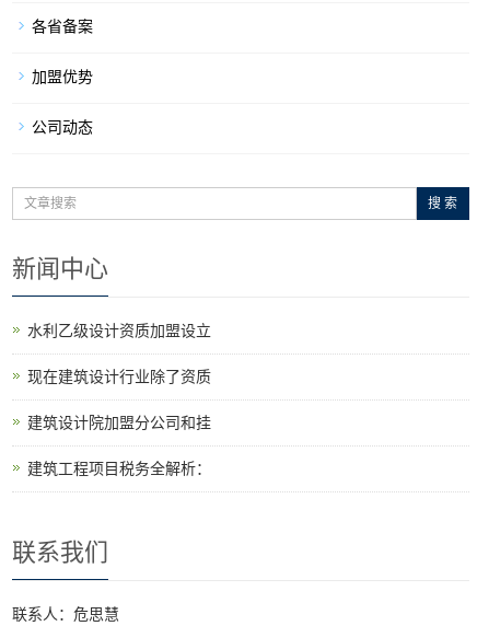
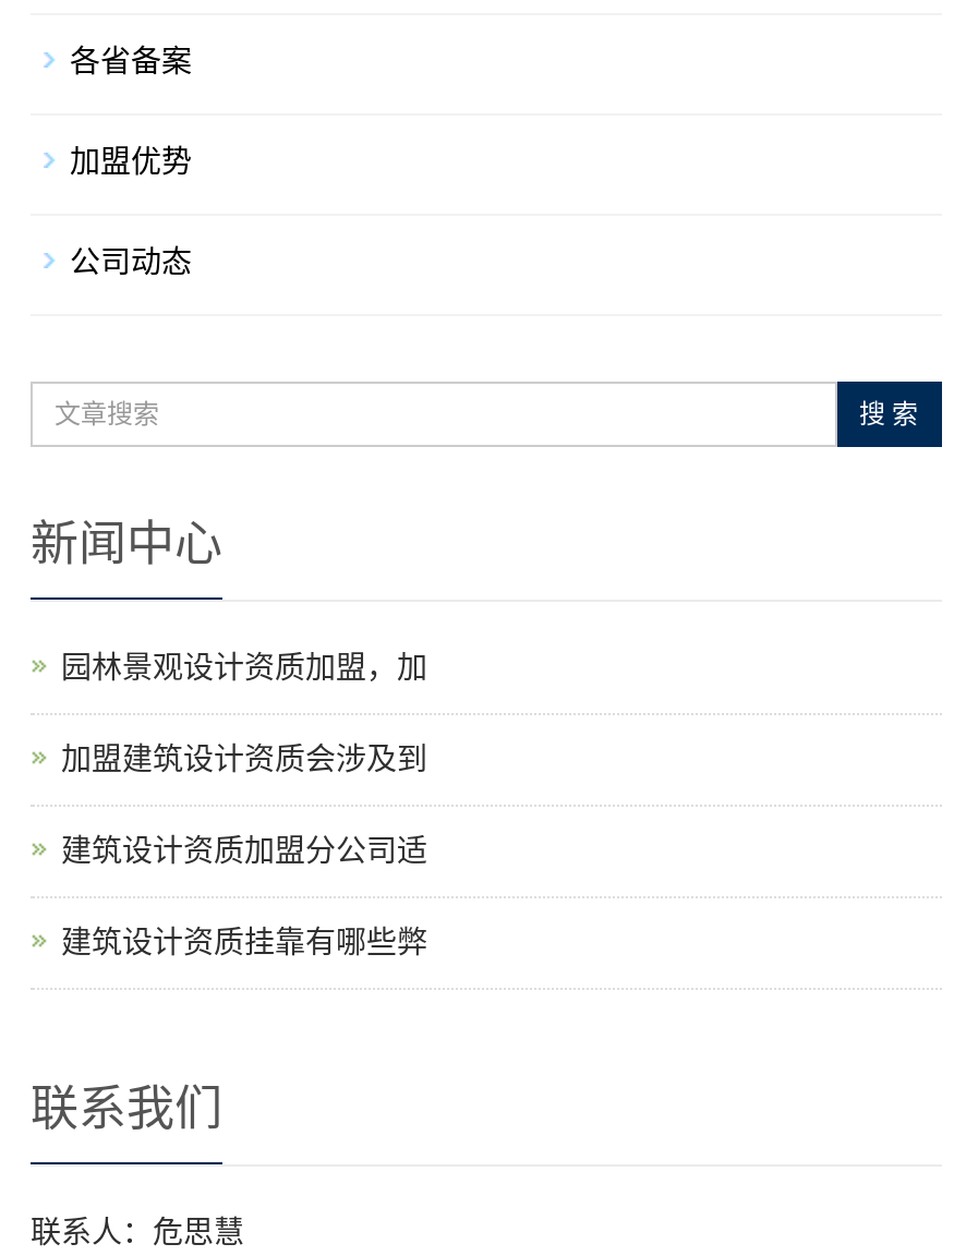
- 水利乙级设计资质加盟设立
+ 园林景观设计资质加盟，加

- 现在建筑设计行业除了资质
+ 加盟建筑设计资质会涉及到

- 建筑设计院加盟分公司和挂
+ 建筑设计资质加盟分公司适

- 建筑工程项目税务全解析：
+ 建筑设计资质挂靠有哪些弊
